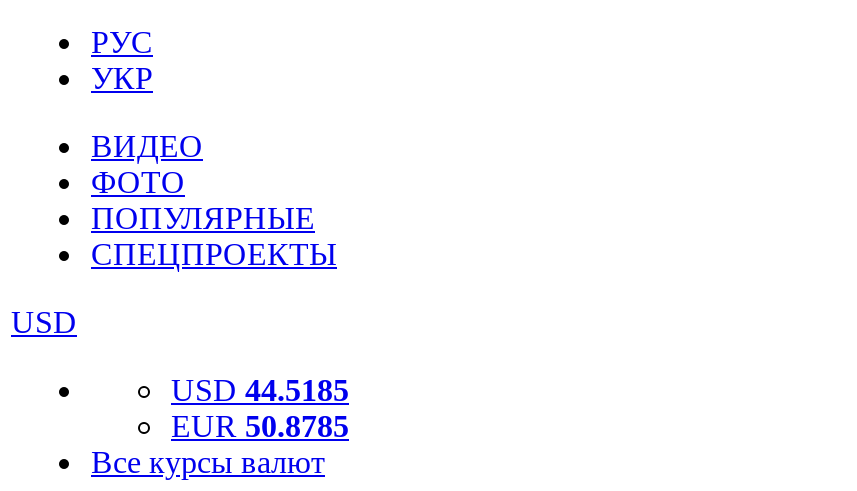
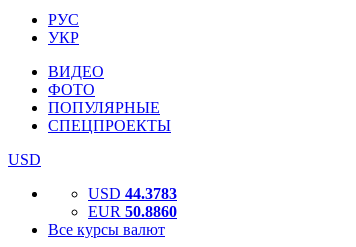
- USD 44.5185
+ USD 44.3783

- EUR 50.8785
+ EUR 50.8860
